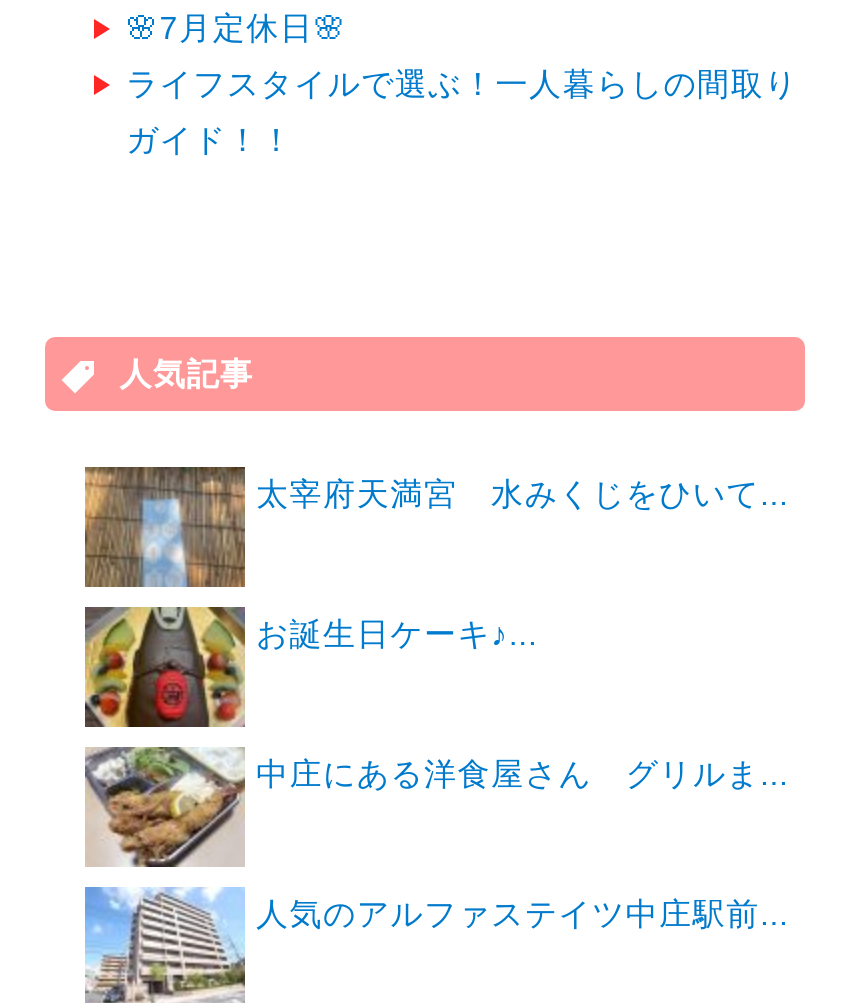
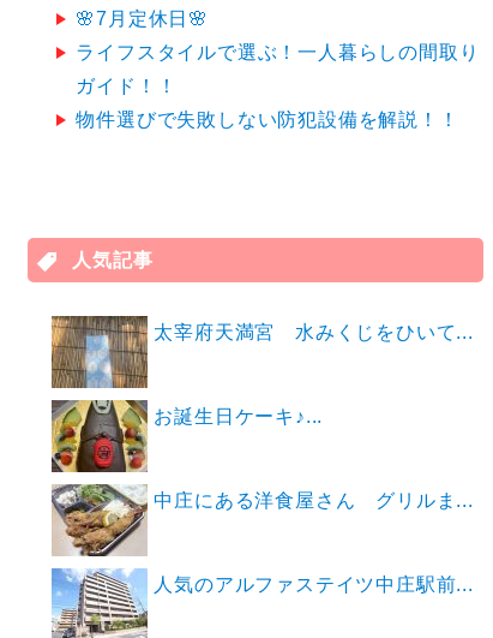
+ 物件選びで失敗しない防犯設備を解説！！
